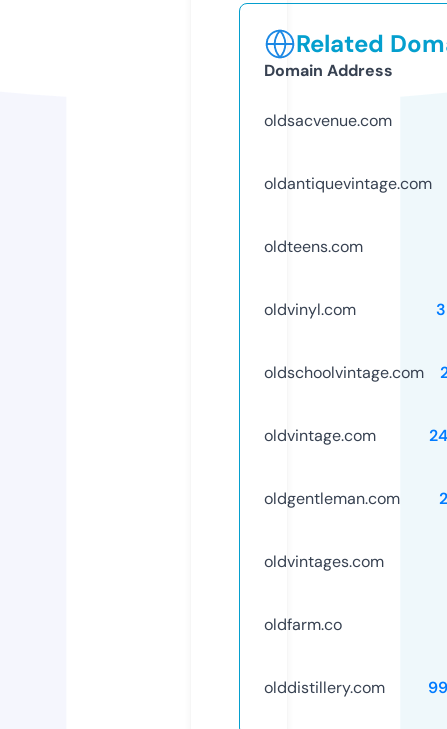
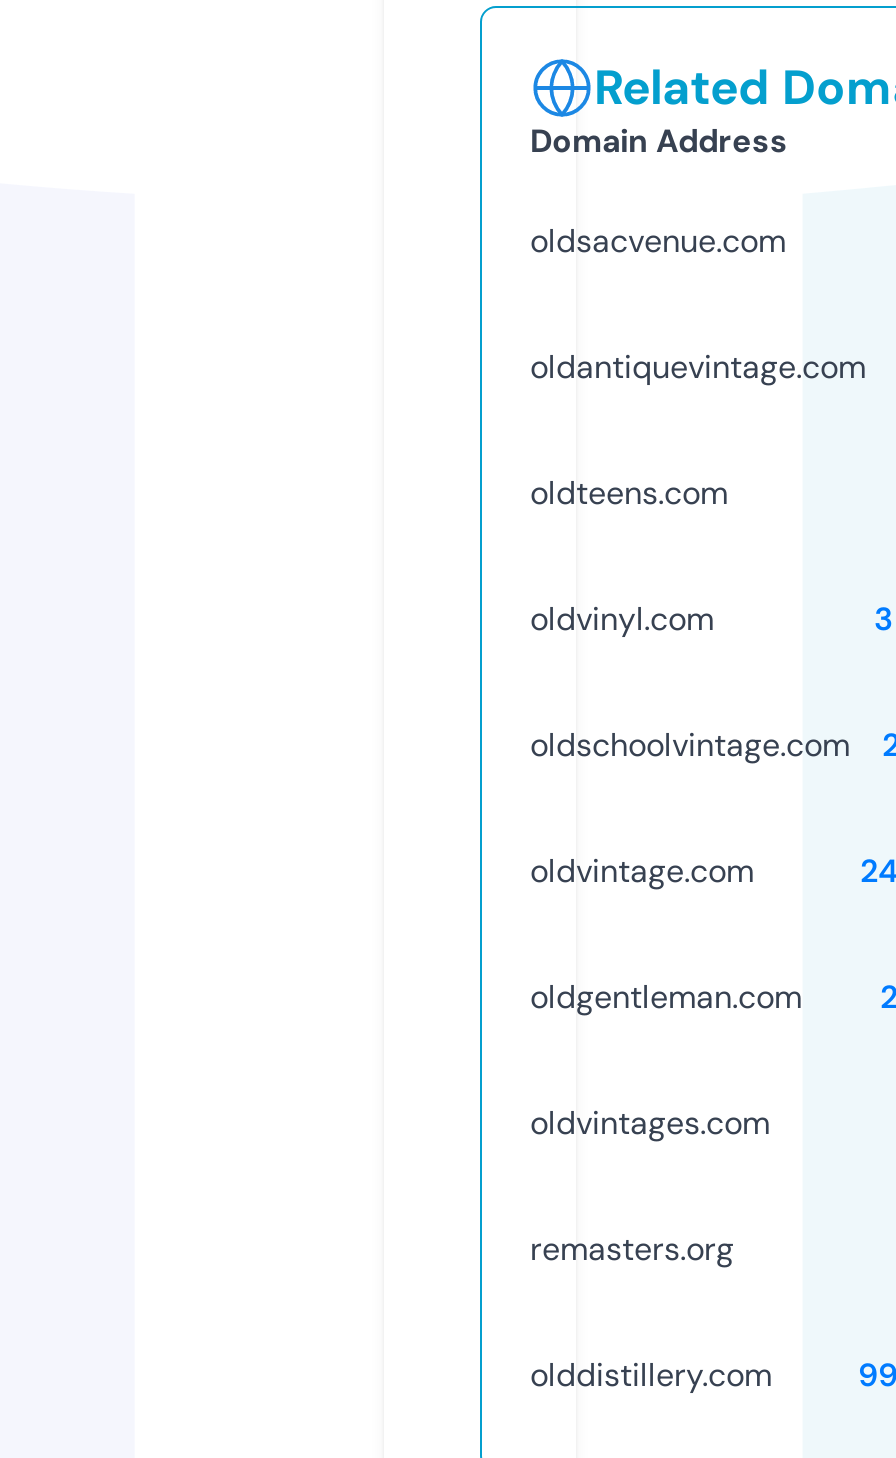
- oldfarm.co
+ remasters.org
